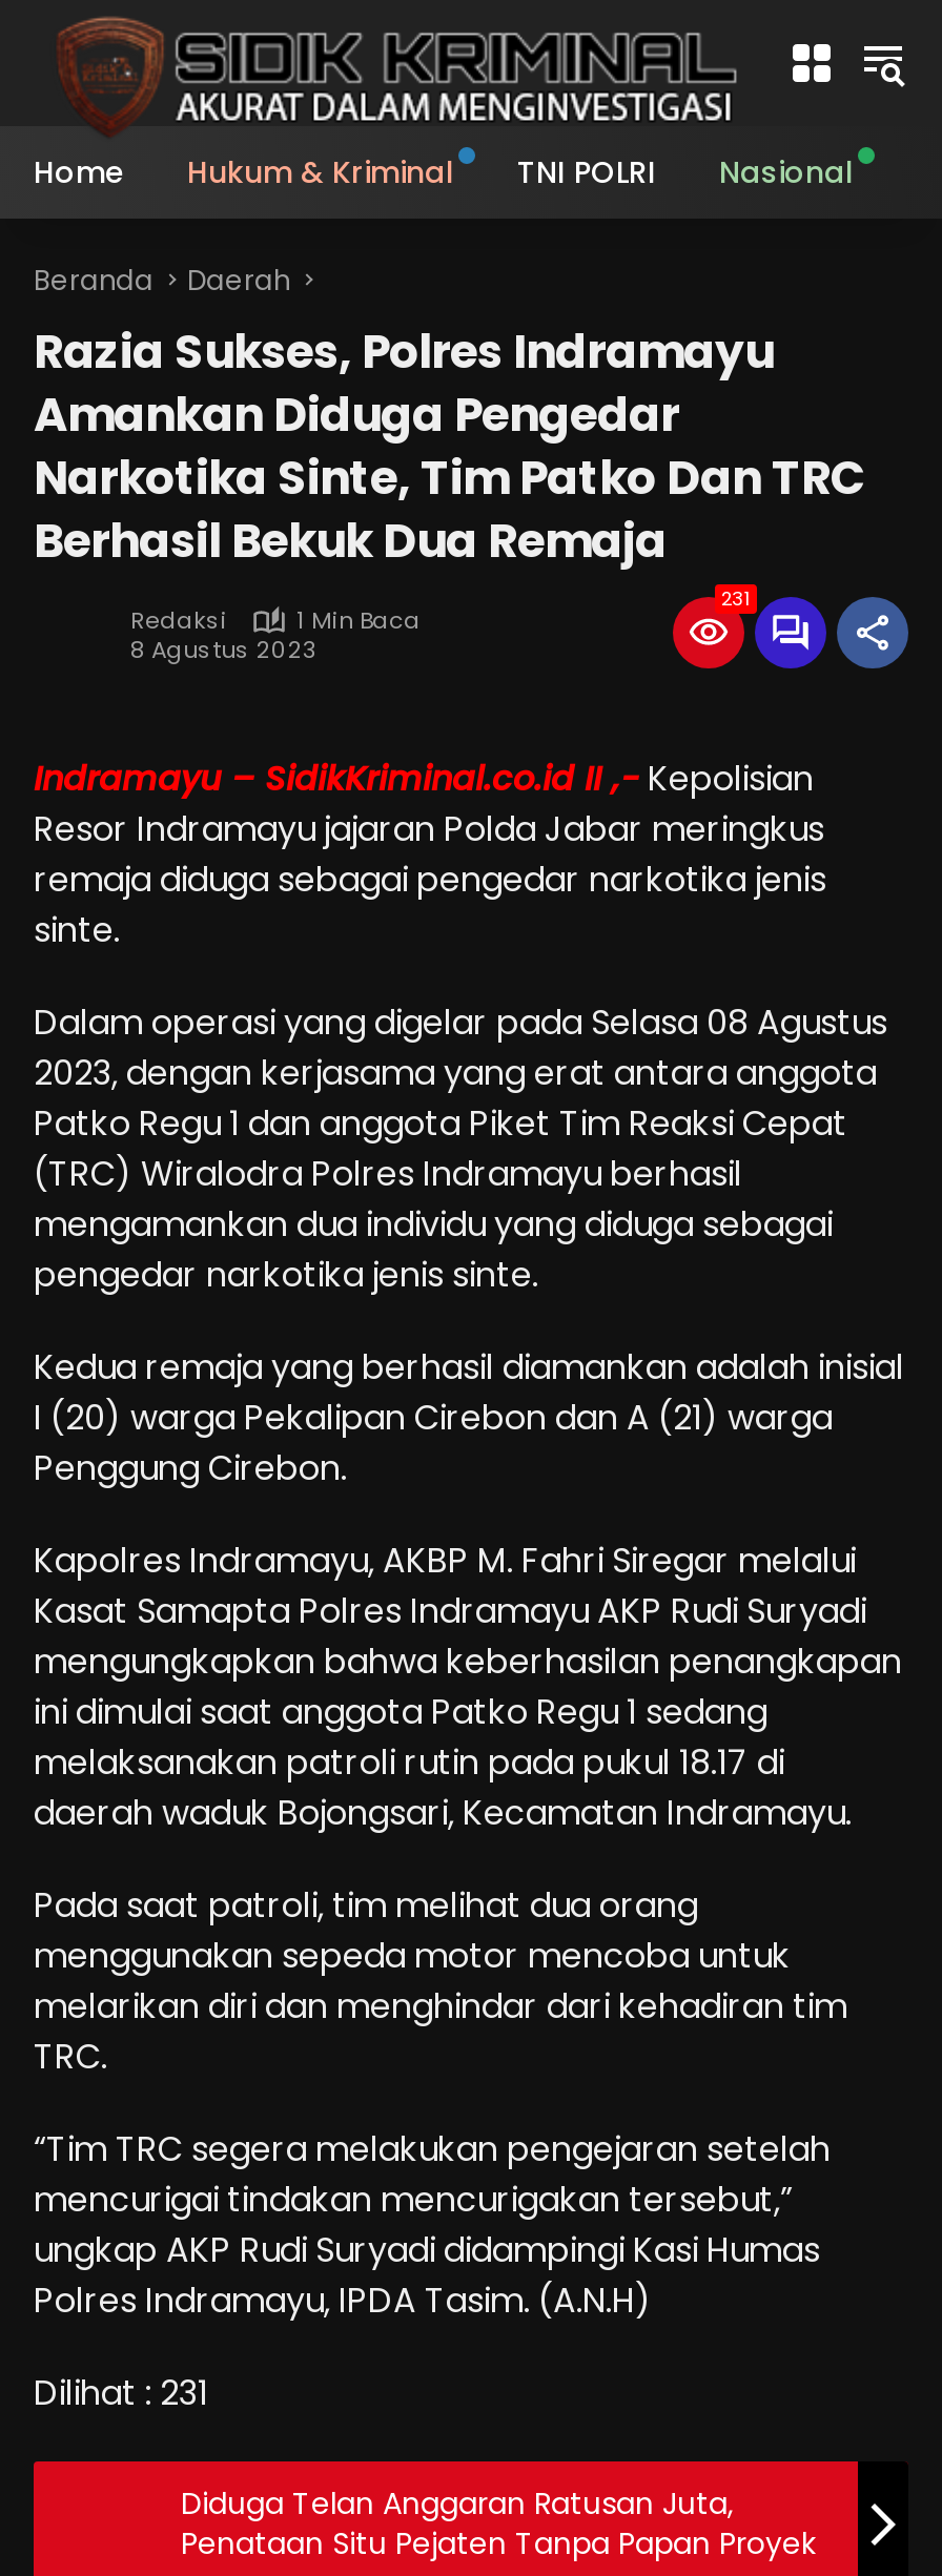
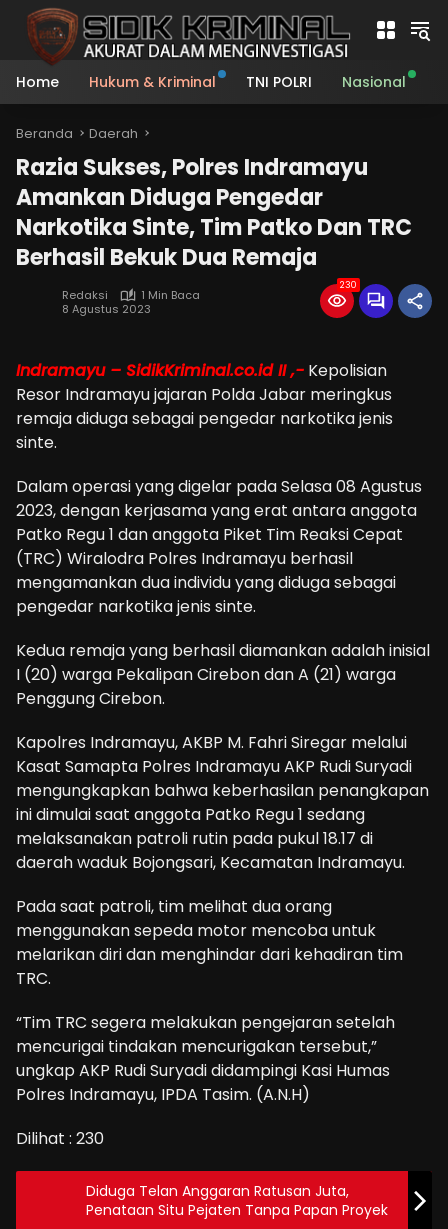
- 231
+ 230

- Dilihat : 231
+ Dilihat : 230
